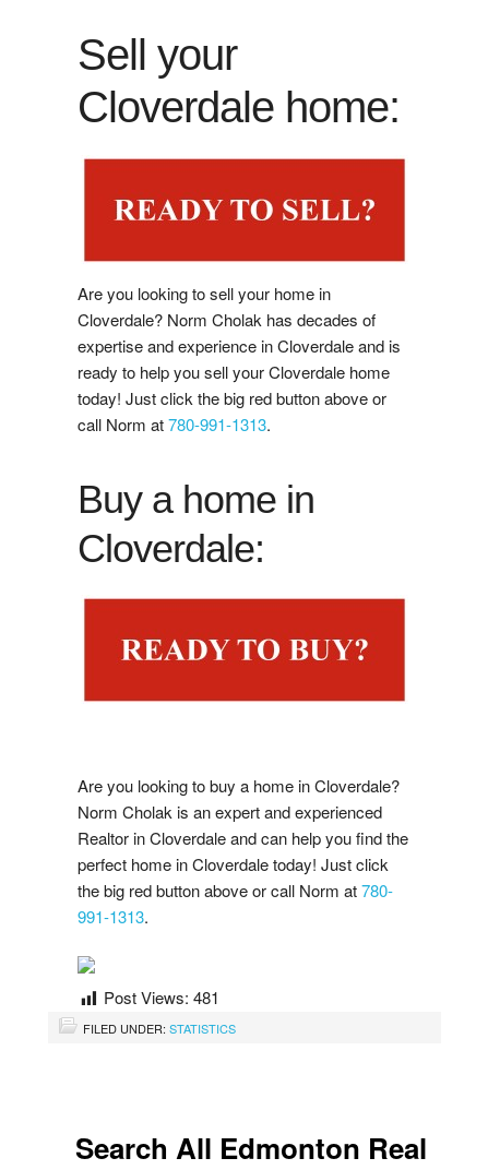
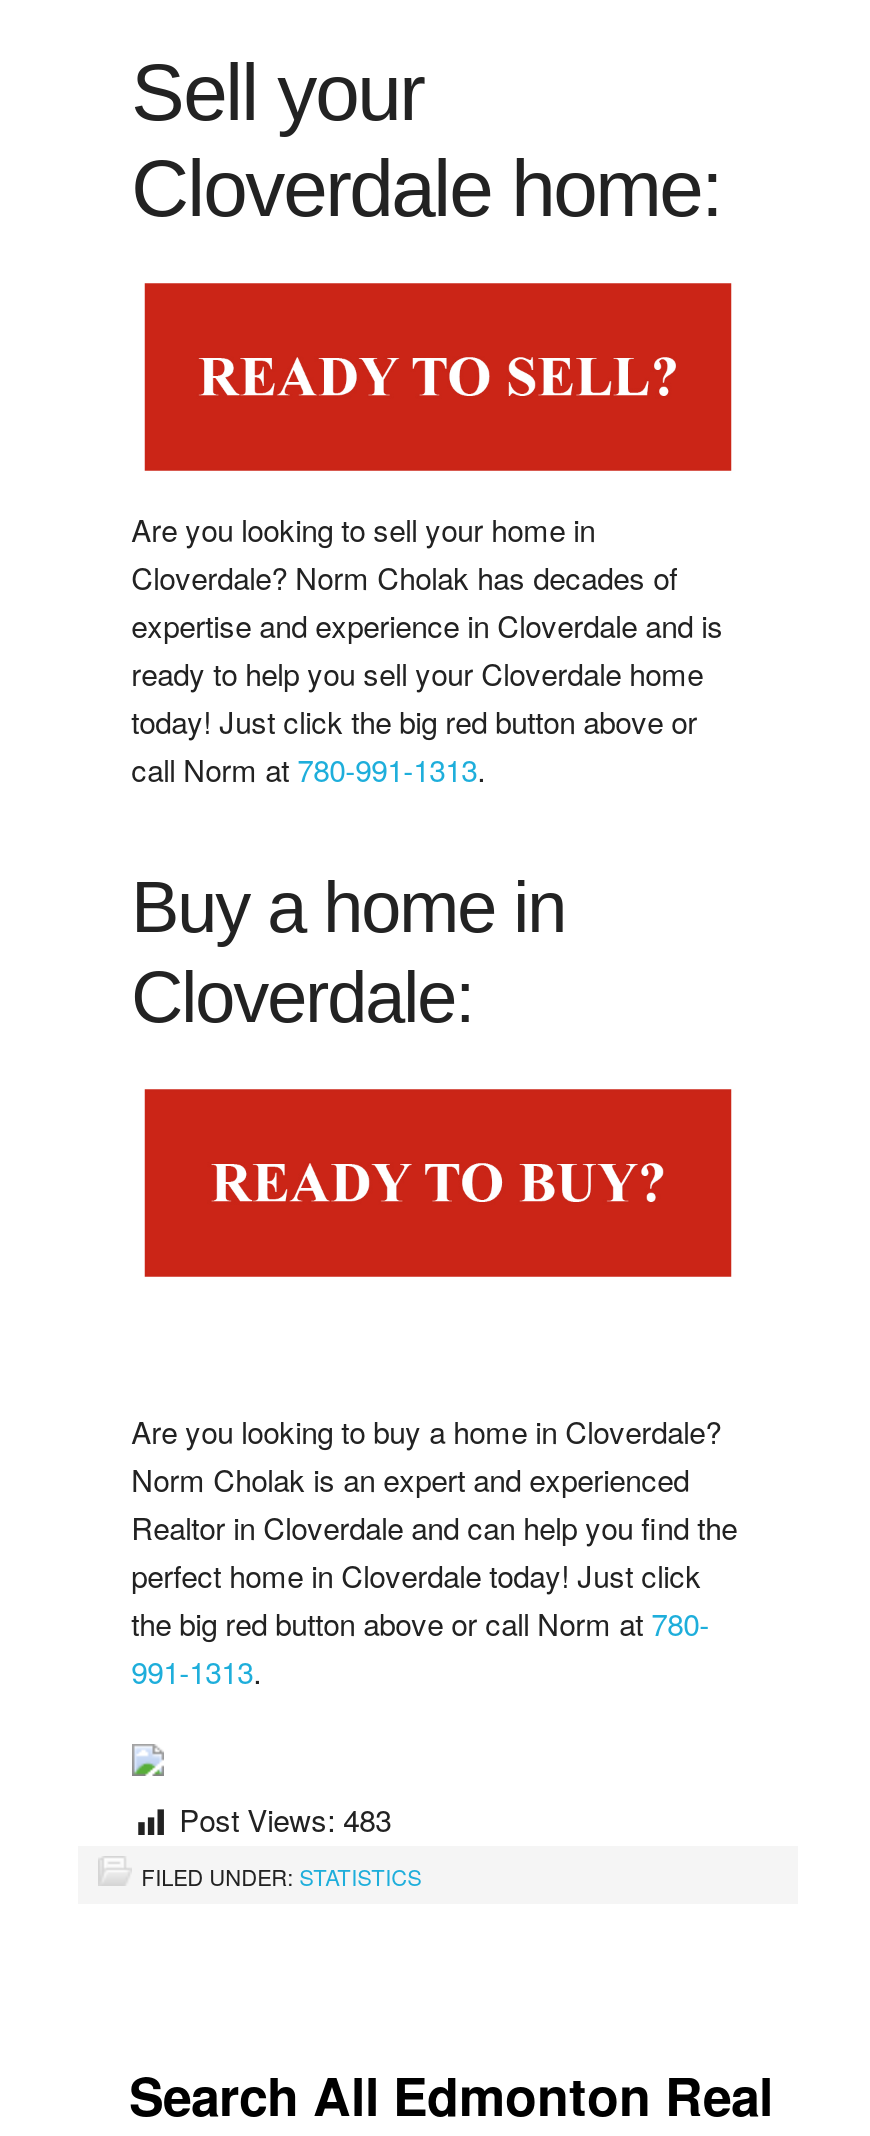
- Post Views: 481
+ Post Views: 483
